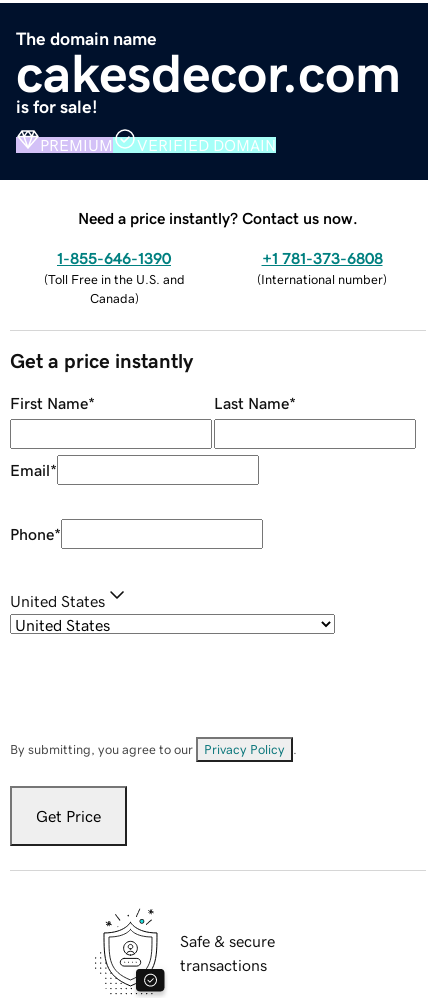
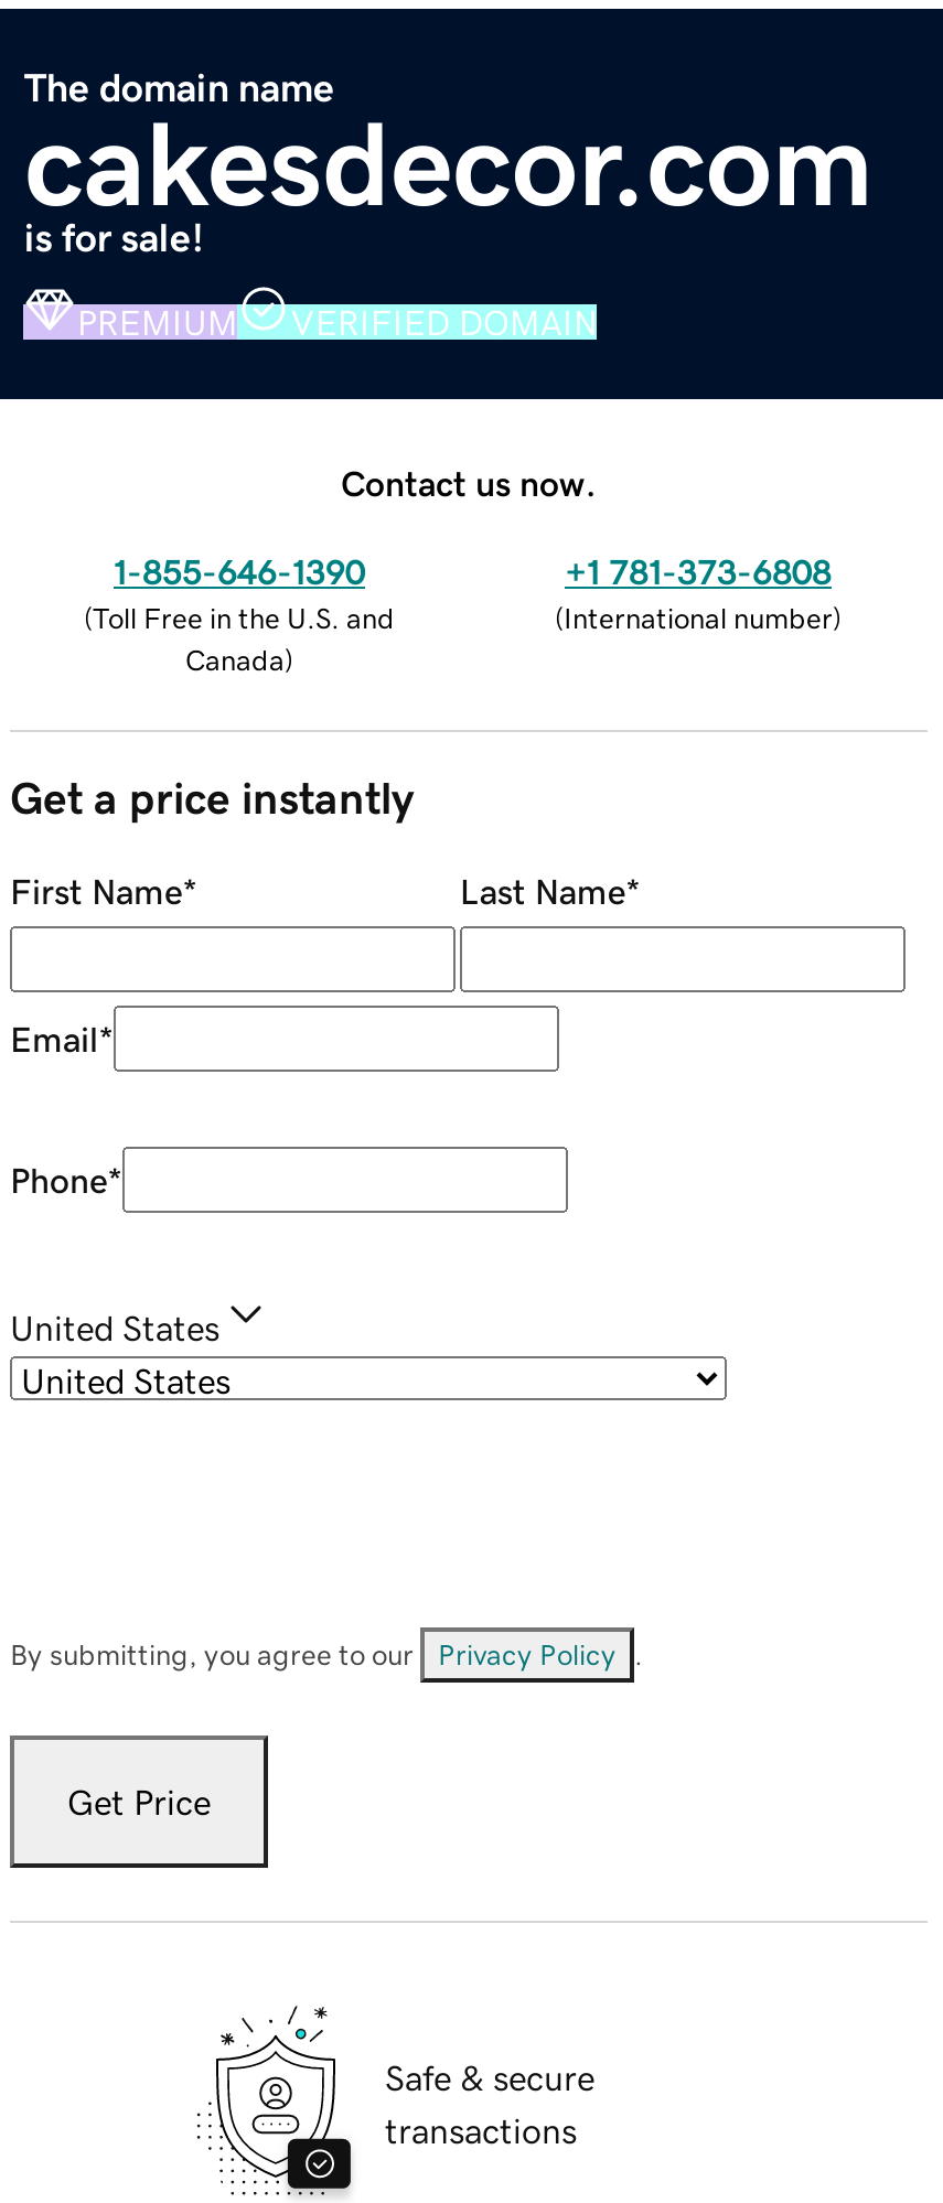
- Need a price instantly? Contact us now.
+ Contact us now.
